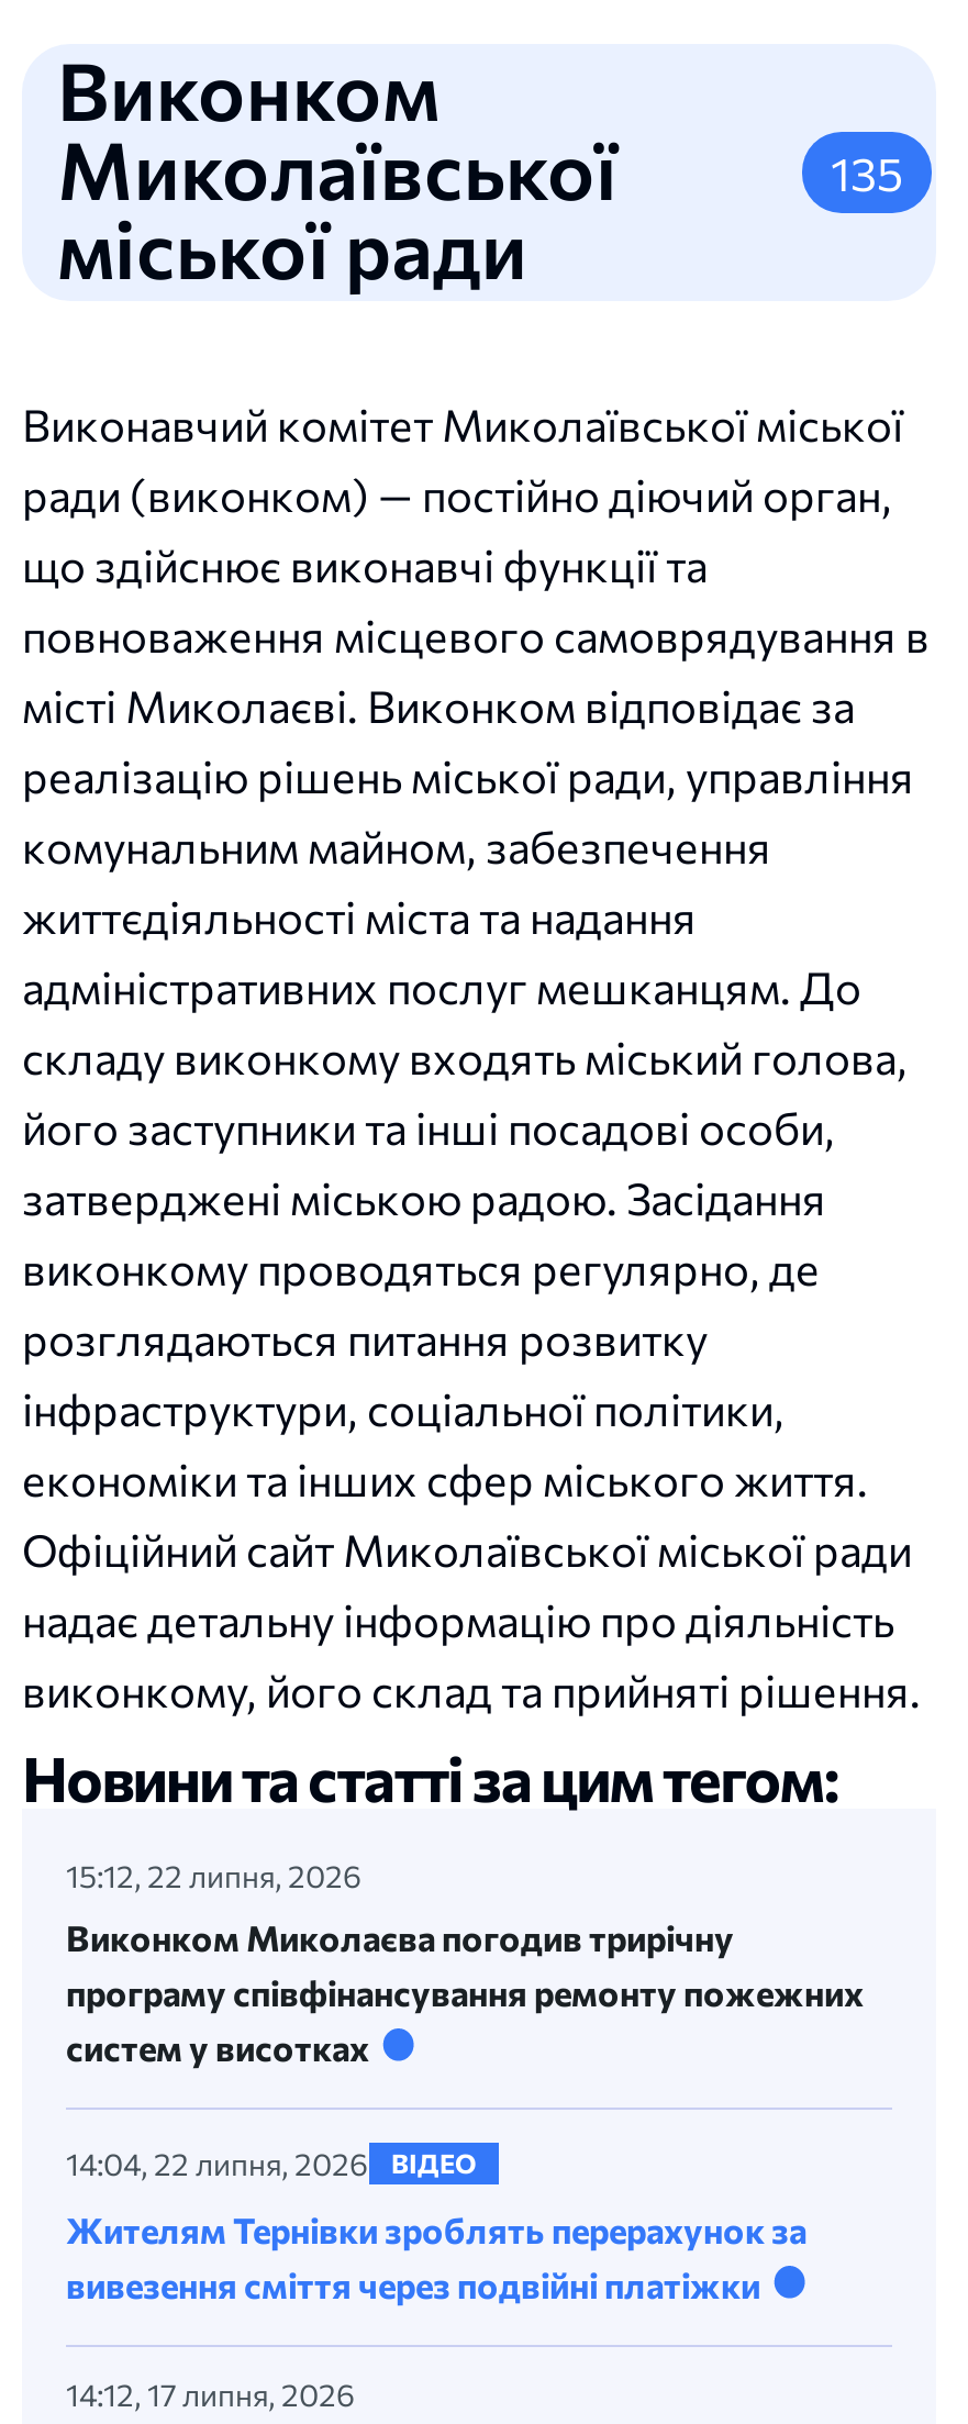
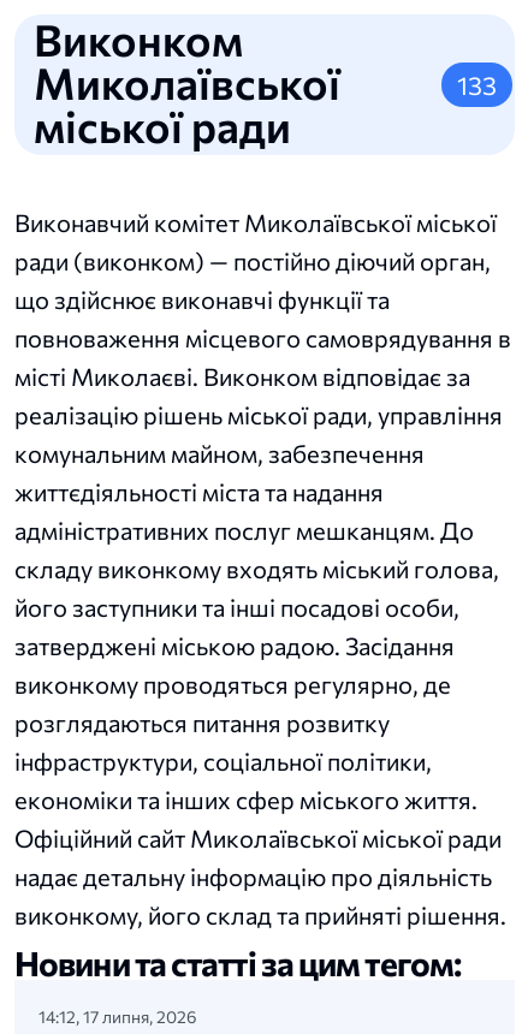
- 135
+ 133

- 15:12, 22 липня, 2026
- Виконком Миколаєва погодив трирічну
- програму співфінансування ремонту пожежних
- систем у висотках
- 14:04, 22 липня, 2026
- ВІДЕО
- Жителям Тернівки зроблять перерахунок за
- вивезення сміття через подвійні платіжки
